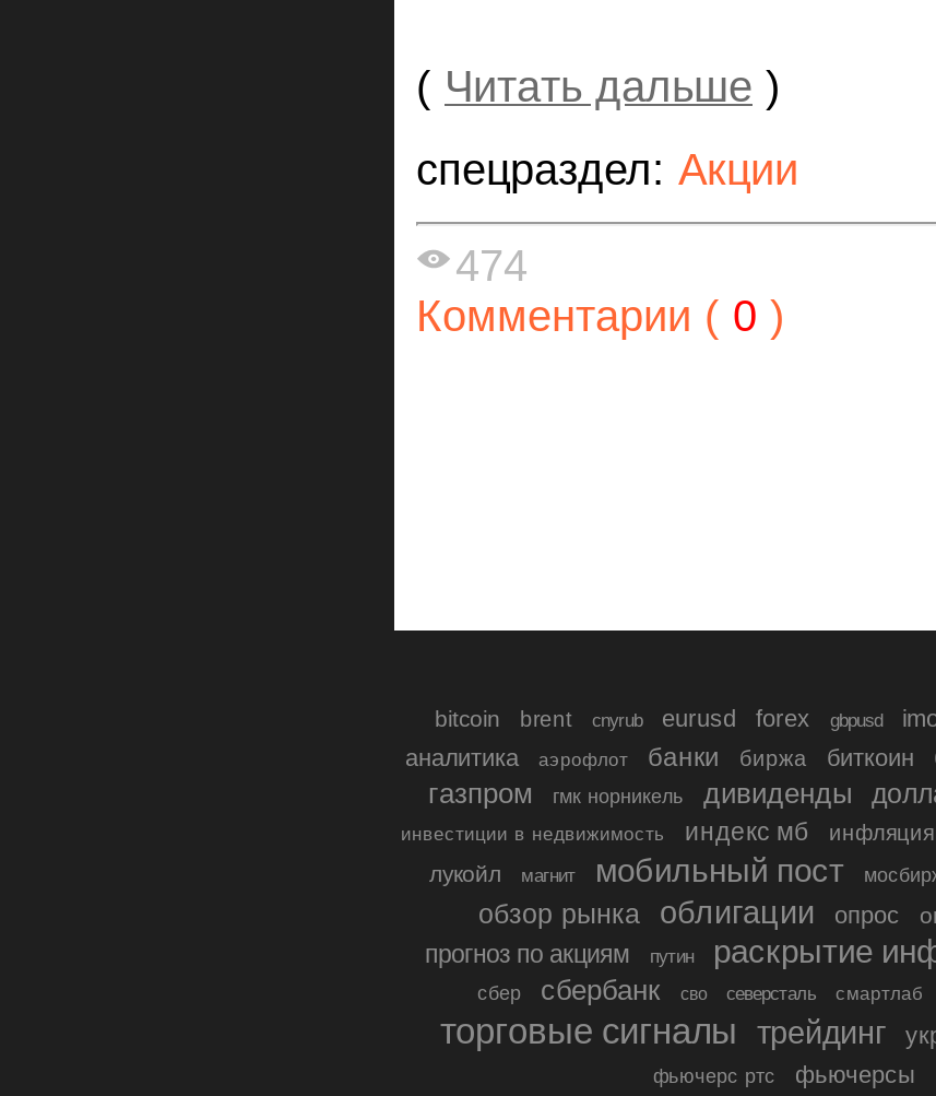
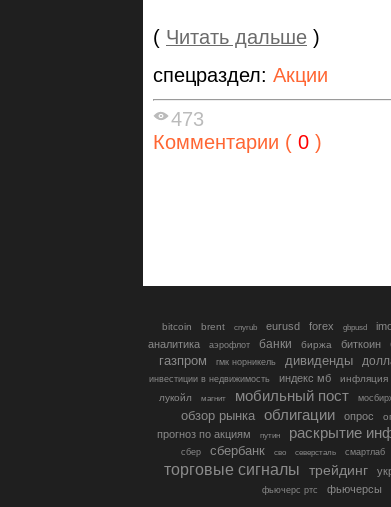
- 474
+ 473
